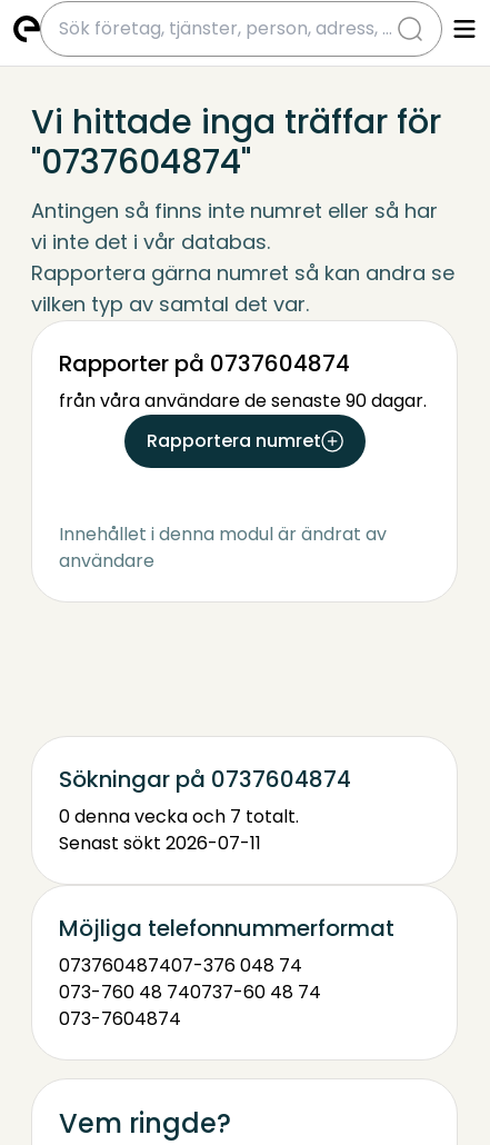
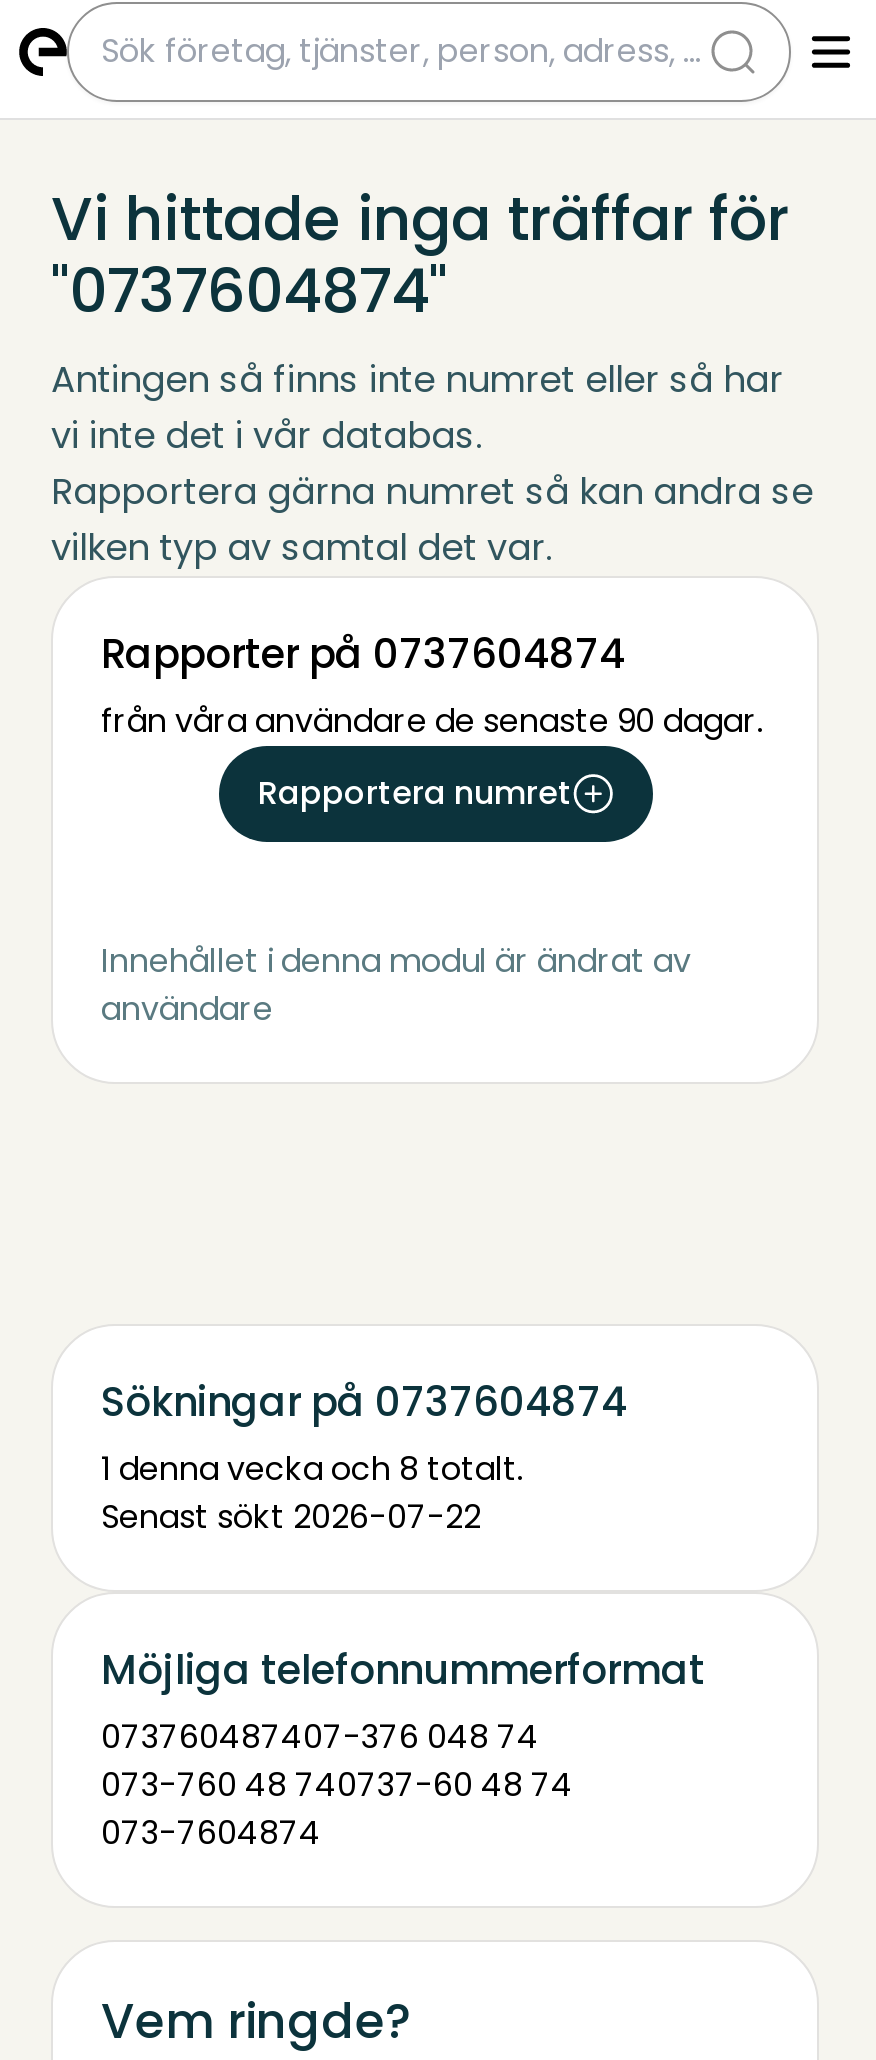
- 0 denna vecka och 7 totalt.
+ 1 denna vecka och 8 totalt.

- Senast sökt 2026-07-11
+ Senast sökt 2026-07-22
